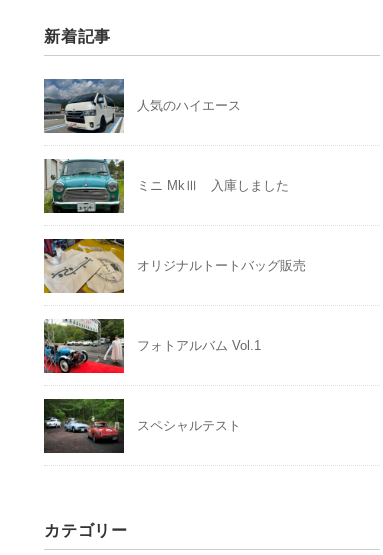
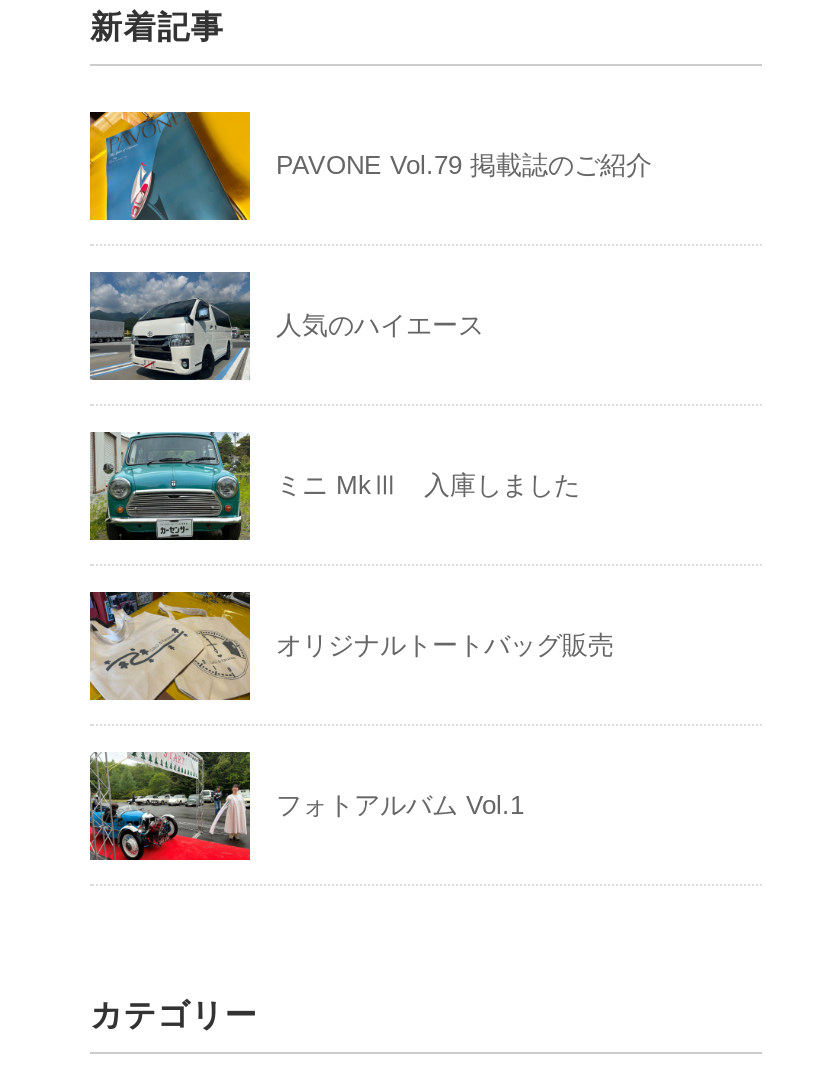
+ [image]
+ PAVONE Vol.79 掲載誌のご紹介

moved down: [image] | 人気のハイエース | ミニ MkⅢ 入庫しました | オリジナルトートバッグ販売 | フォトアルバム Vol.1

- [image]
- スペシャルテスト
